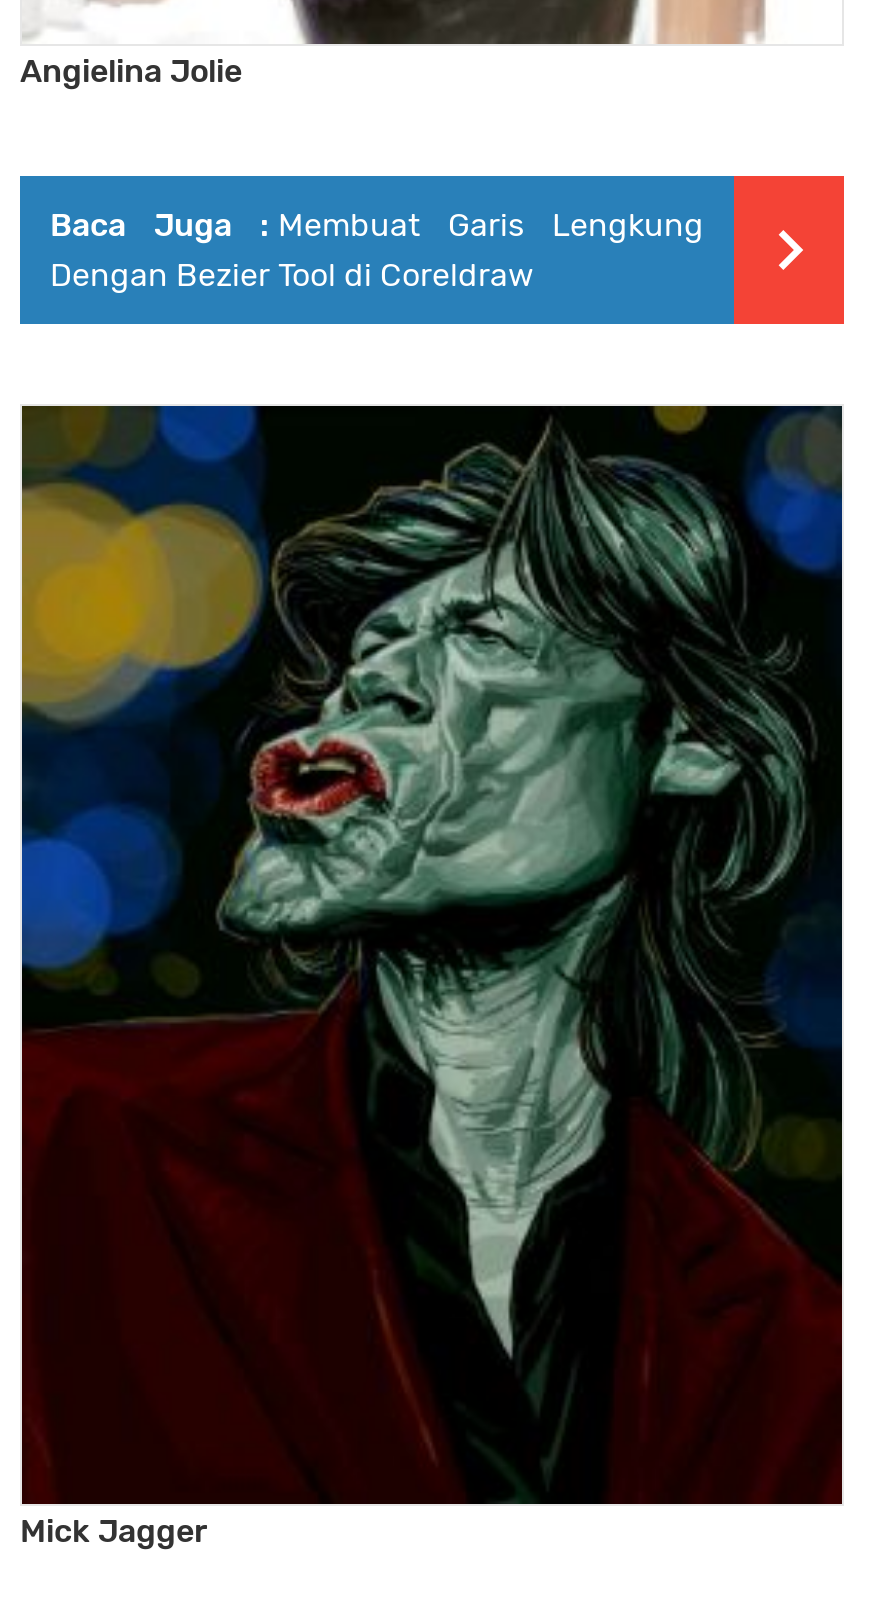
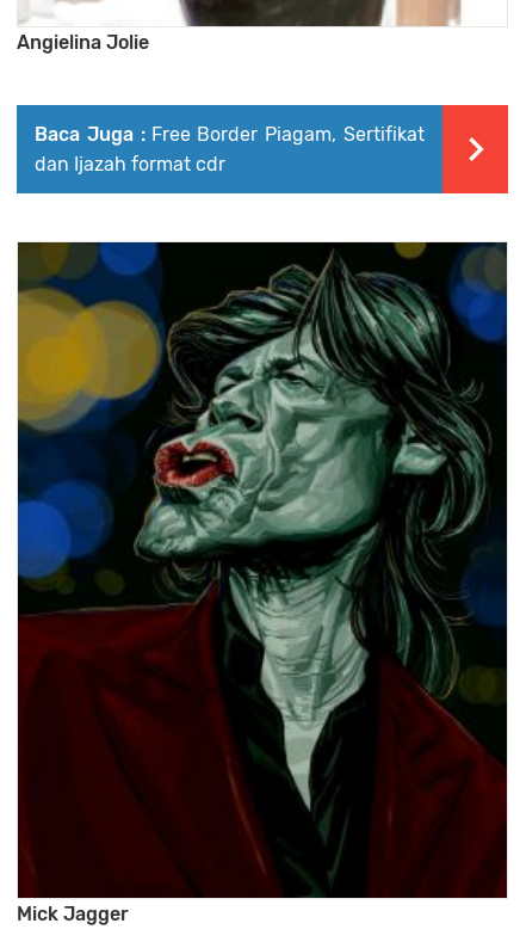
- Baca Juga : Membuat Garis Lengkung
- Dengan Bezier Tool di Coreldraw
+ Baca Juga : Free Border Piagam, Sertifikat
+ dan Ijazah format cdr
